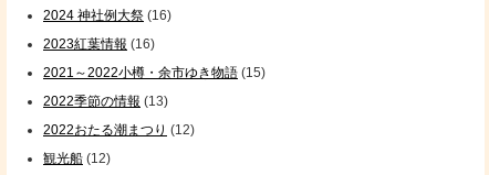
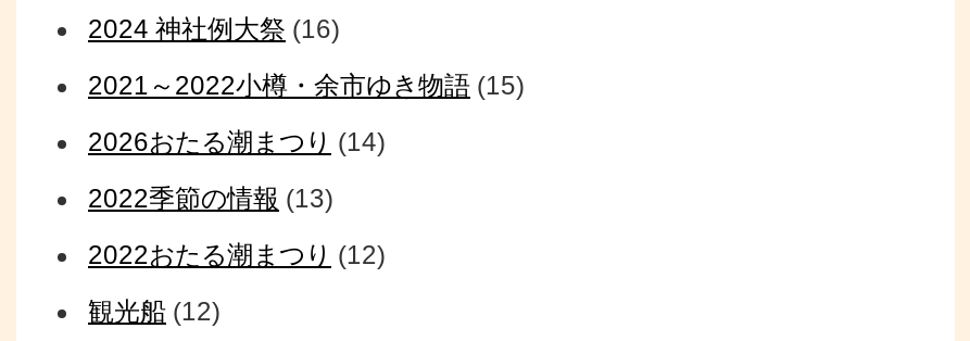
- 2023紅葉情報(16)

moved up: 2021～2022小樽・余市ゆき物語(15)

+ 2026おたる潮まつり(14)
